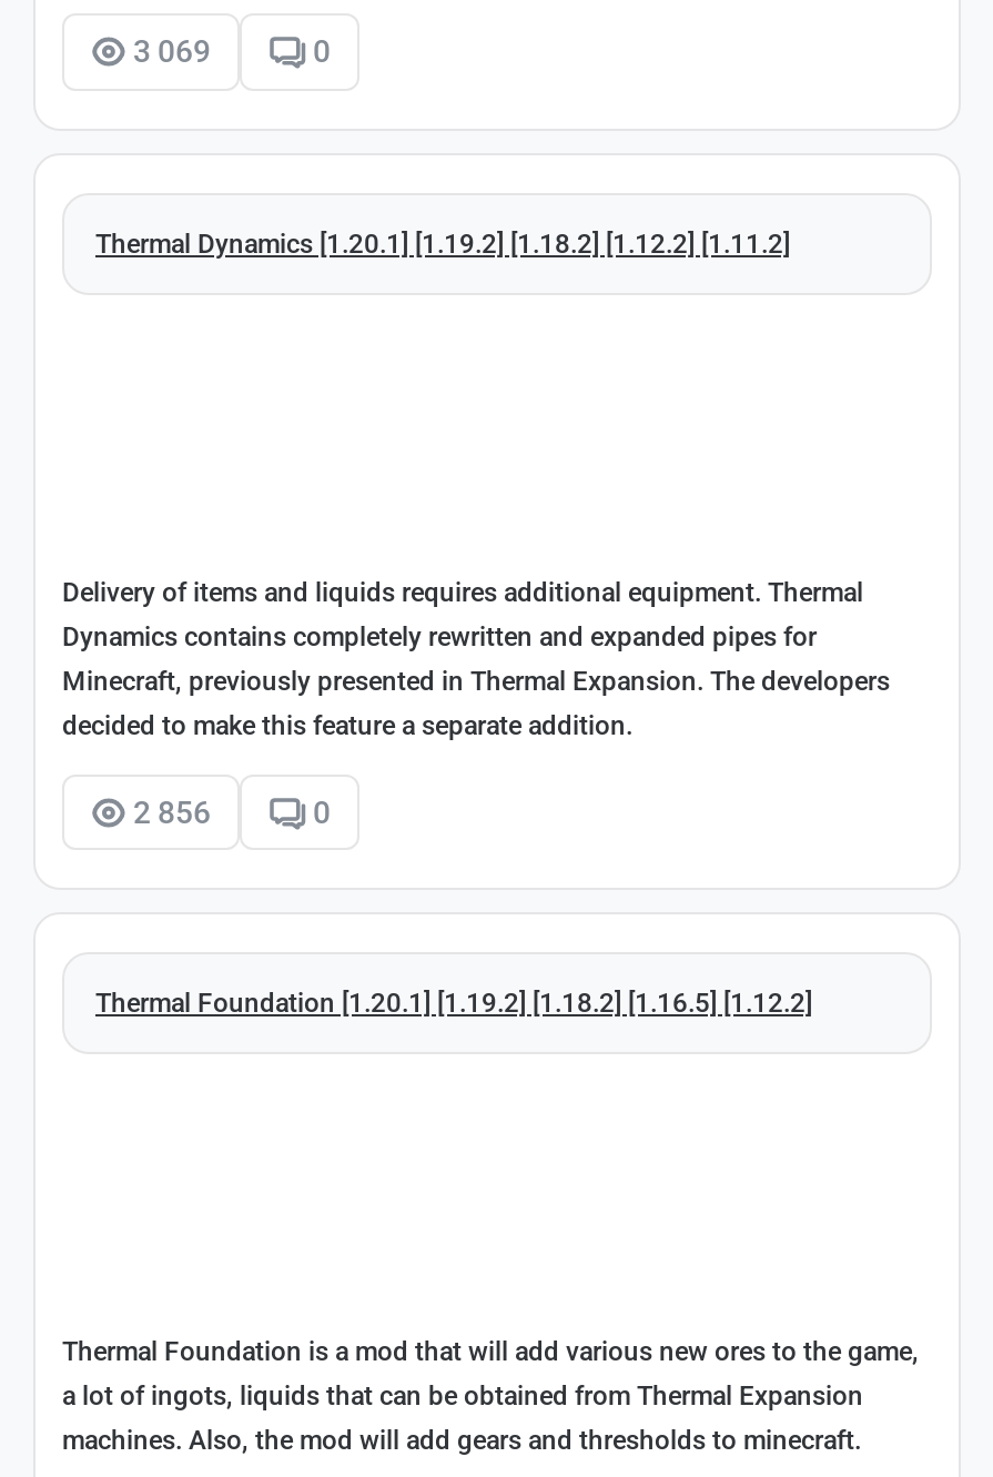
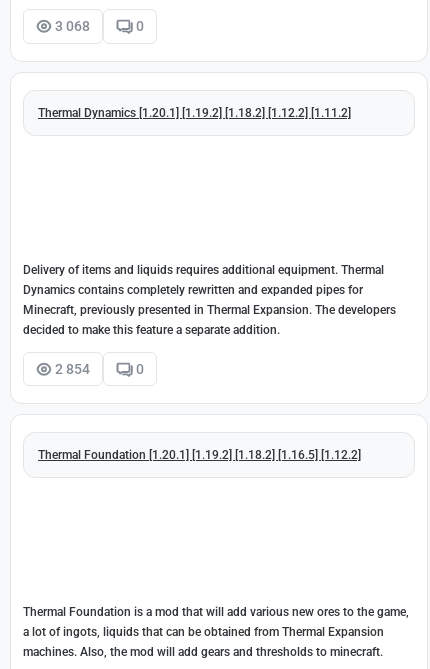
- 3 069
+ 3 068

- 2 856
+ 2 854
